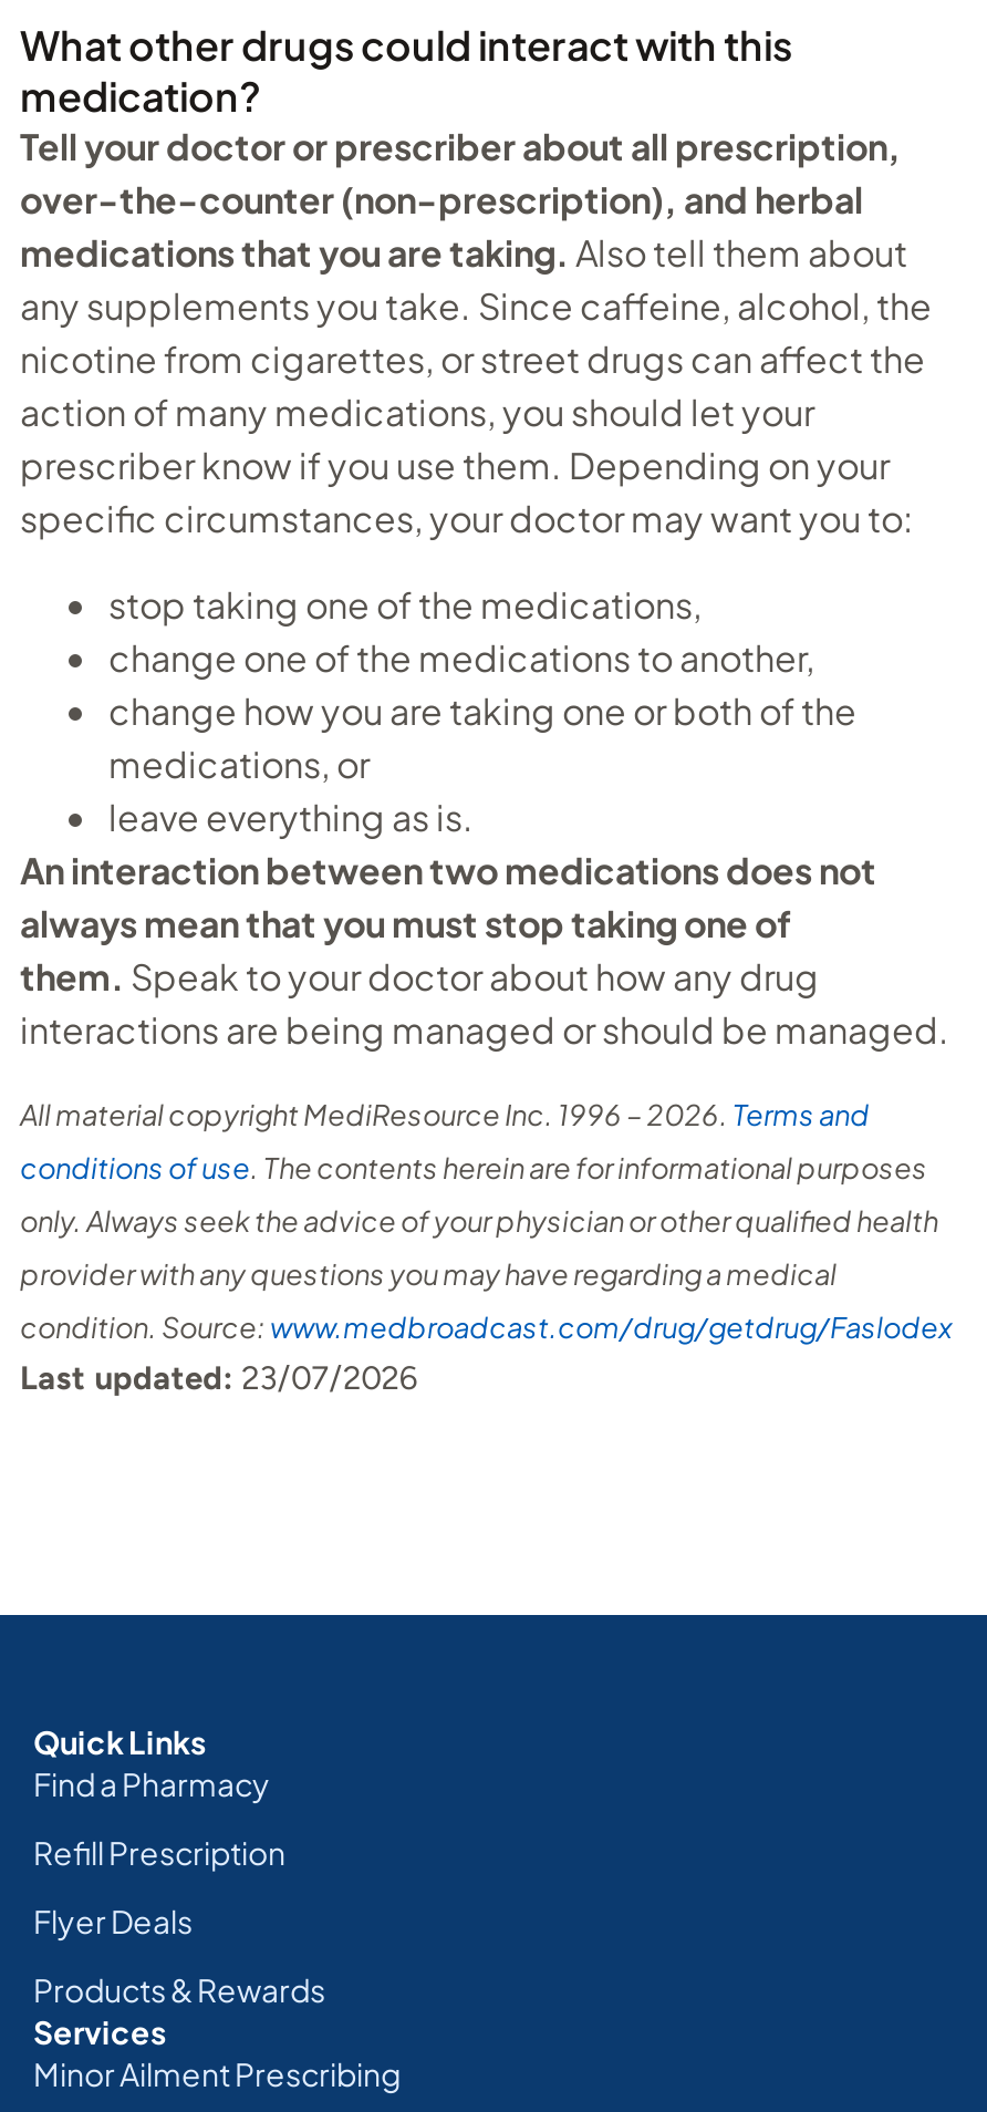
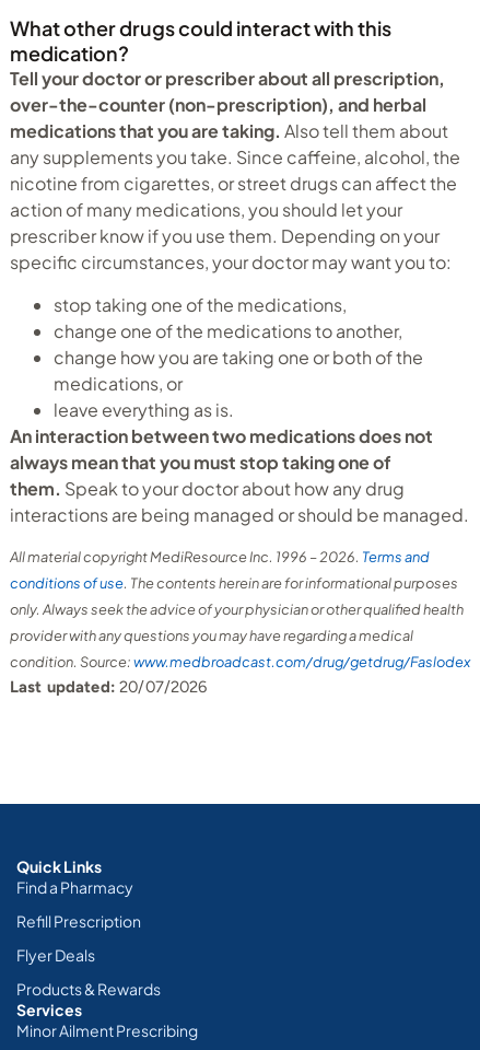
- Last updated: 23/07/2026
+ Last updated: 20/07/2026
